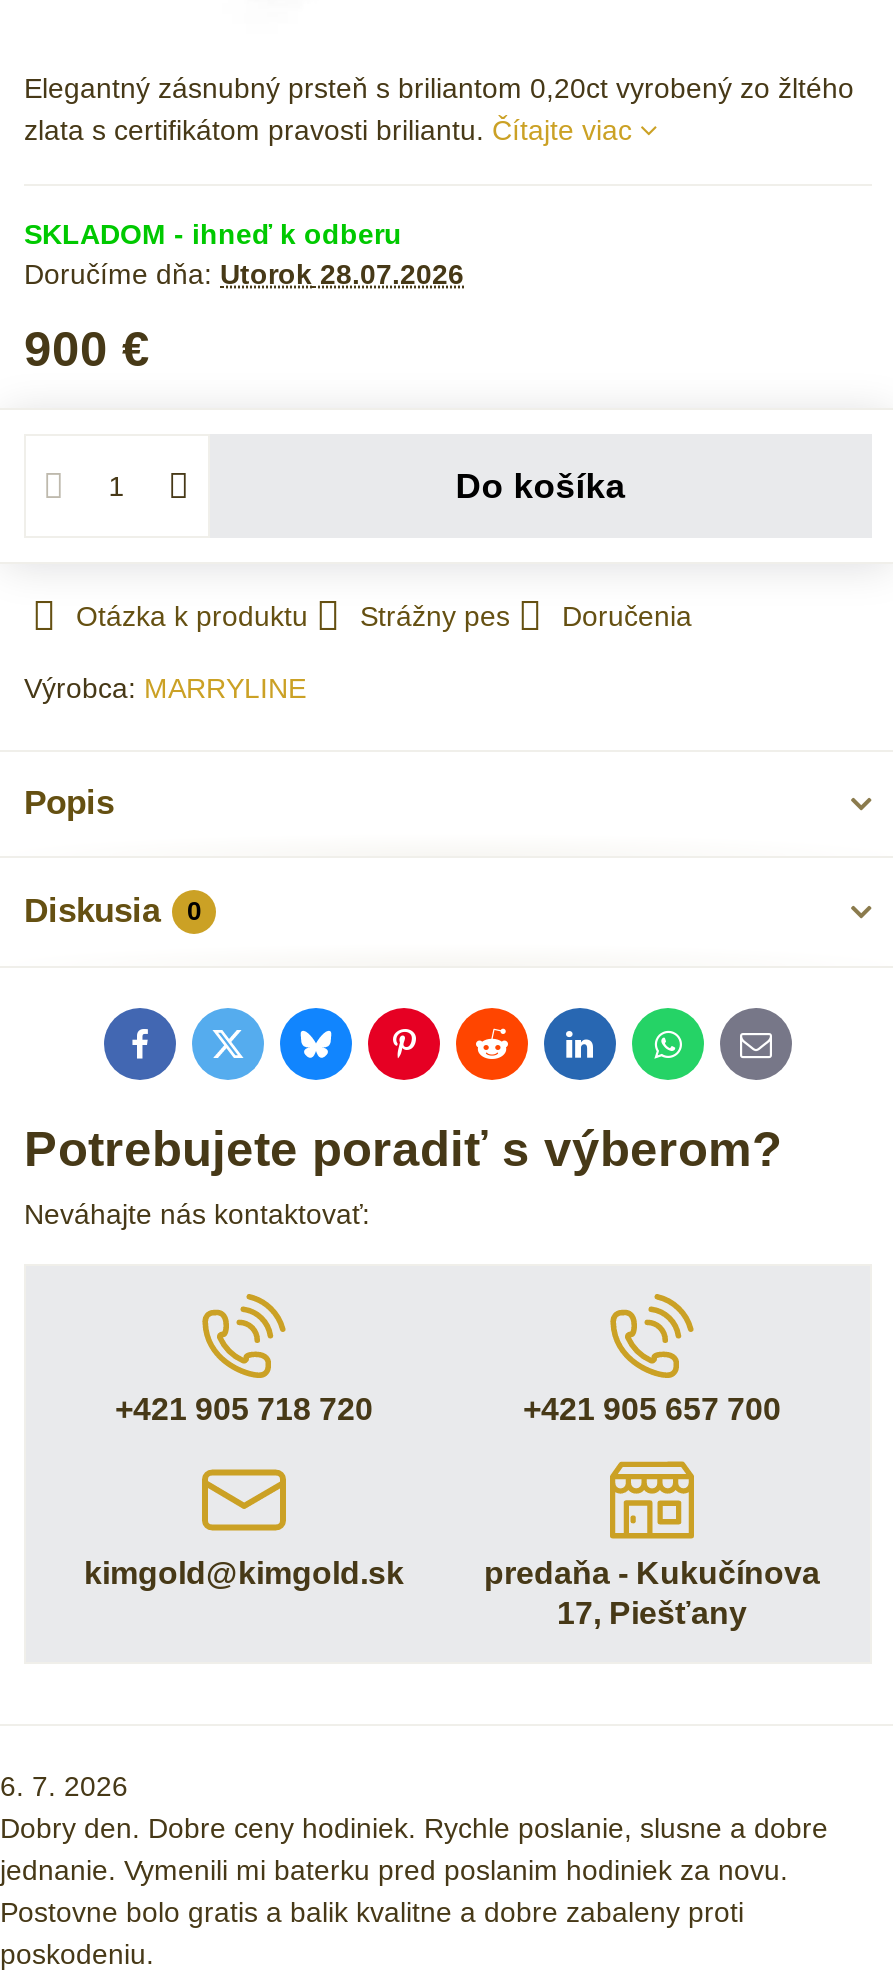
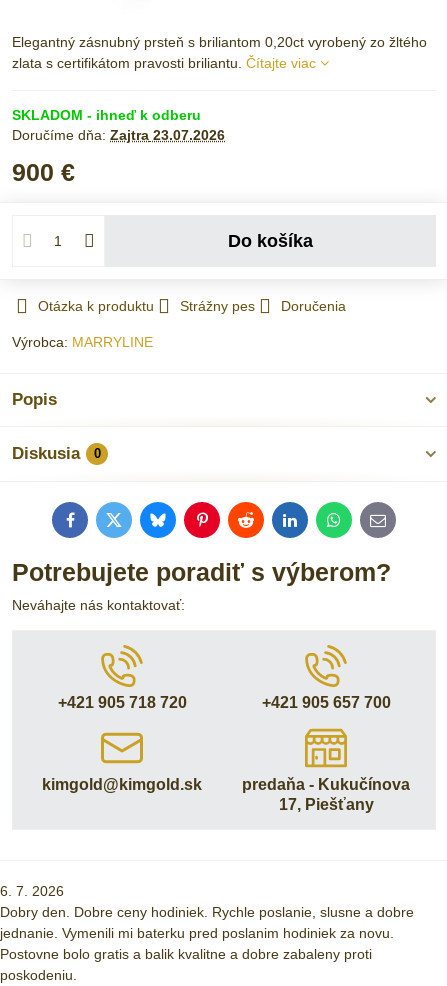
- Doručíme dňa: Utorok 28.07.2026
+ Doručíme dňa: Zajtra 23.07.2026
